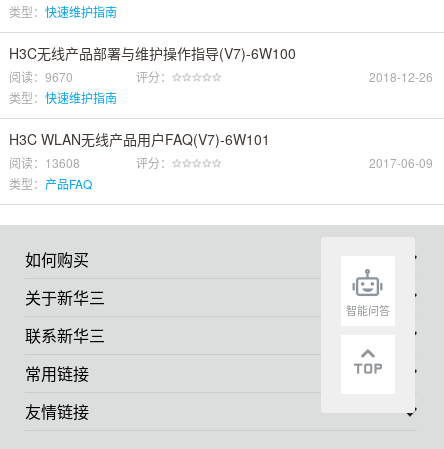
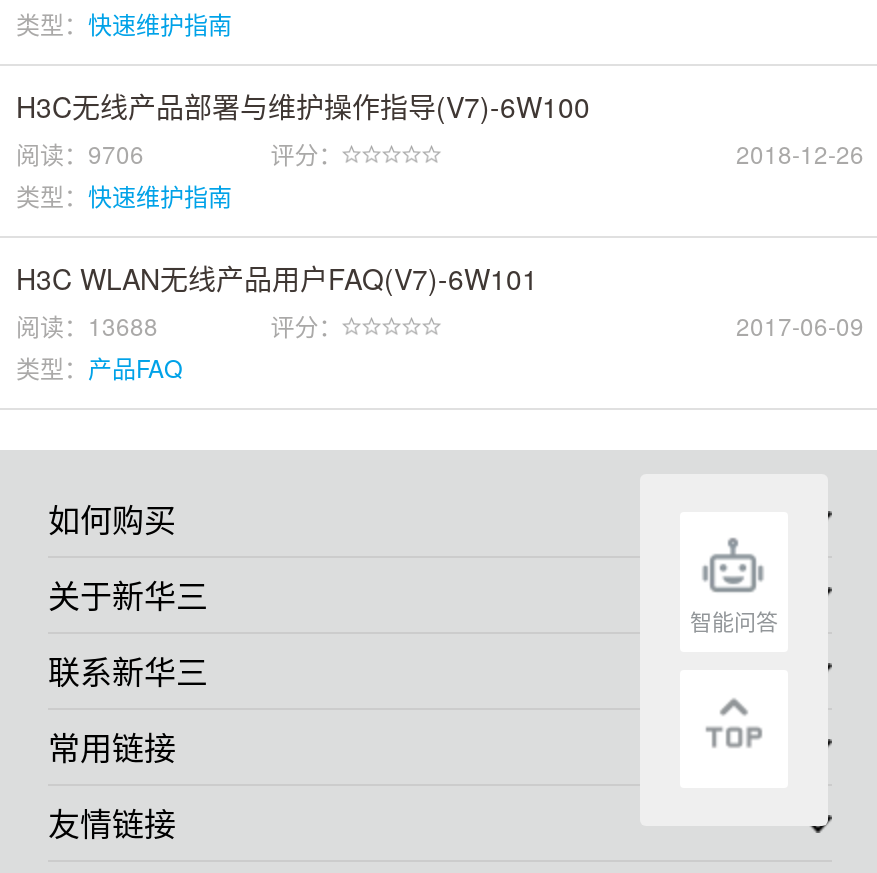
- 阅读：9670
+ 阅读：9706

- 阅读：13608
+ 阅读：13688
